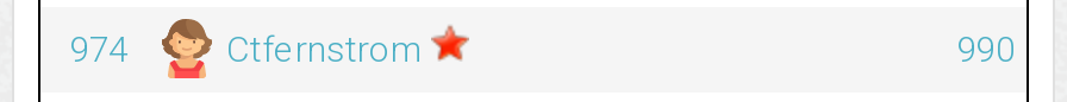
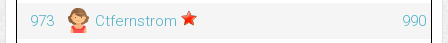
- 974
+ 973
